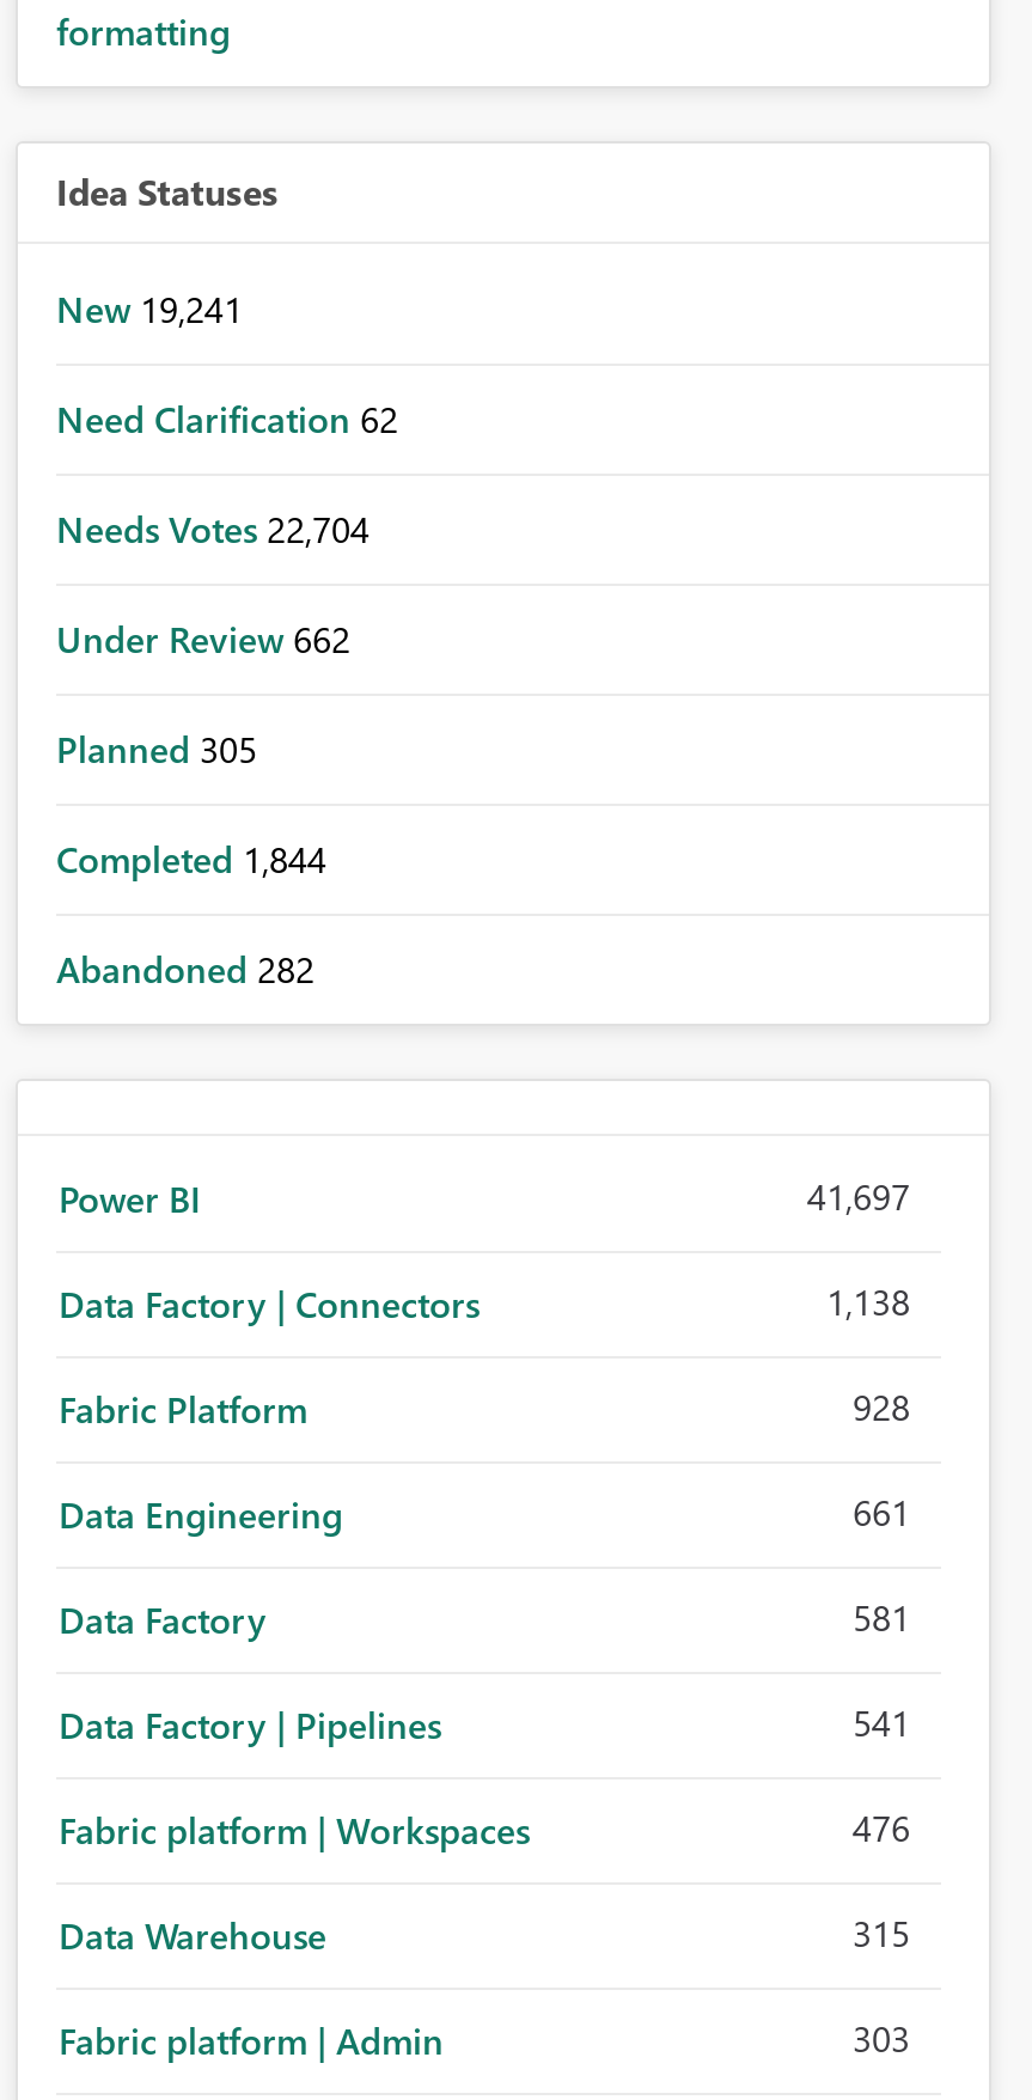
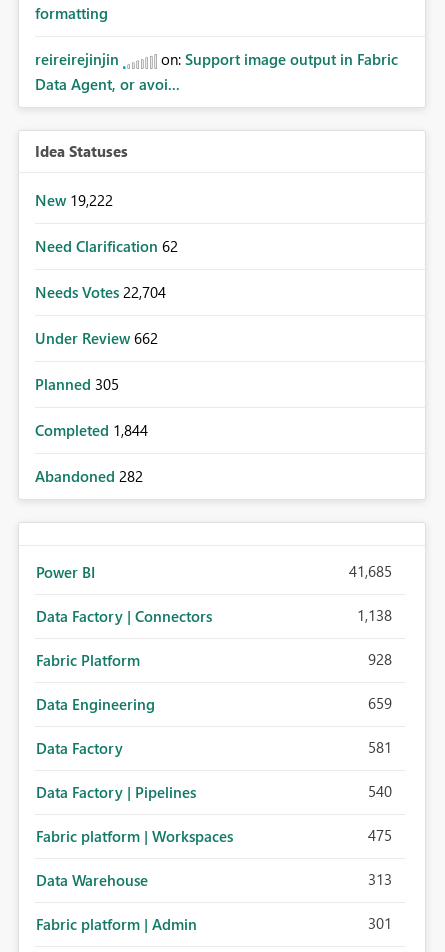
+ reireirejinjin
+ on: Support image output in Fabric
+ Data Agent, or avoi...

- New 19,241
+ New 19,222

- 41,697
+ 41,685

- 661
+ 659

- 541
+ 540

- 476
+ 475

- 315
+ 313

- 303
+ 301
